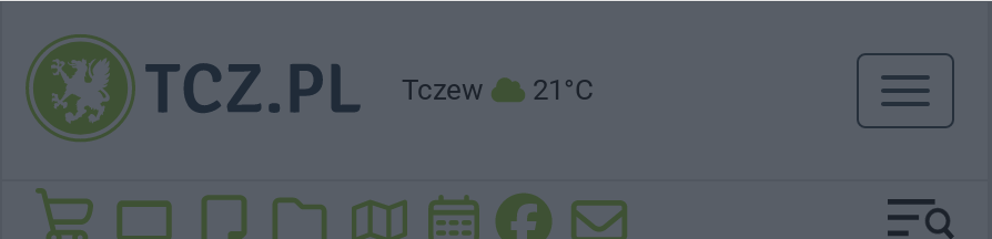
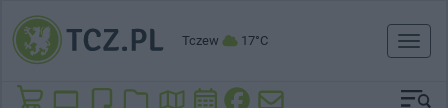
- Tczew 21°C
+ Tczew 17°C
